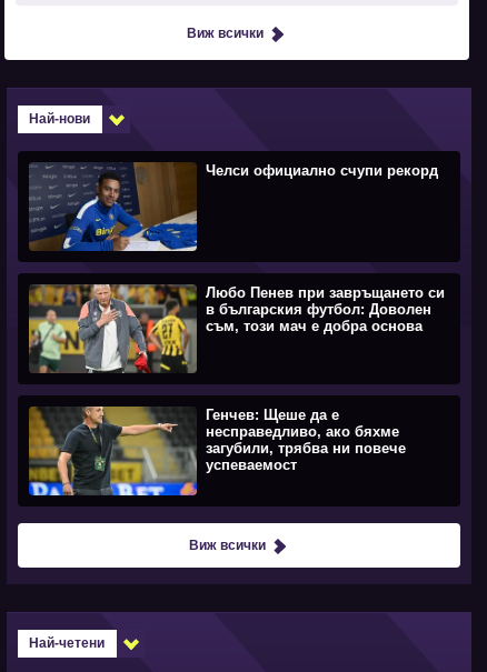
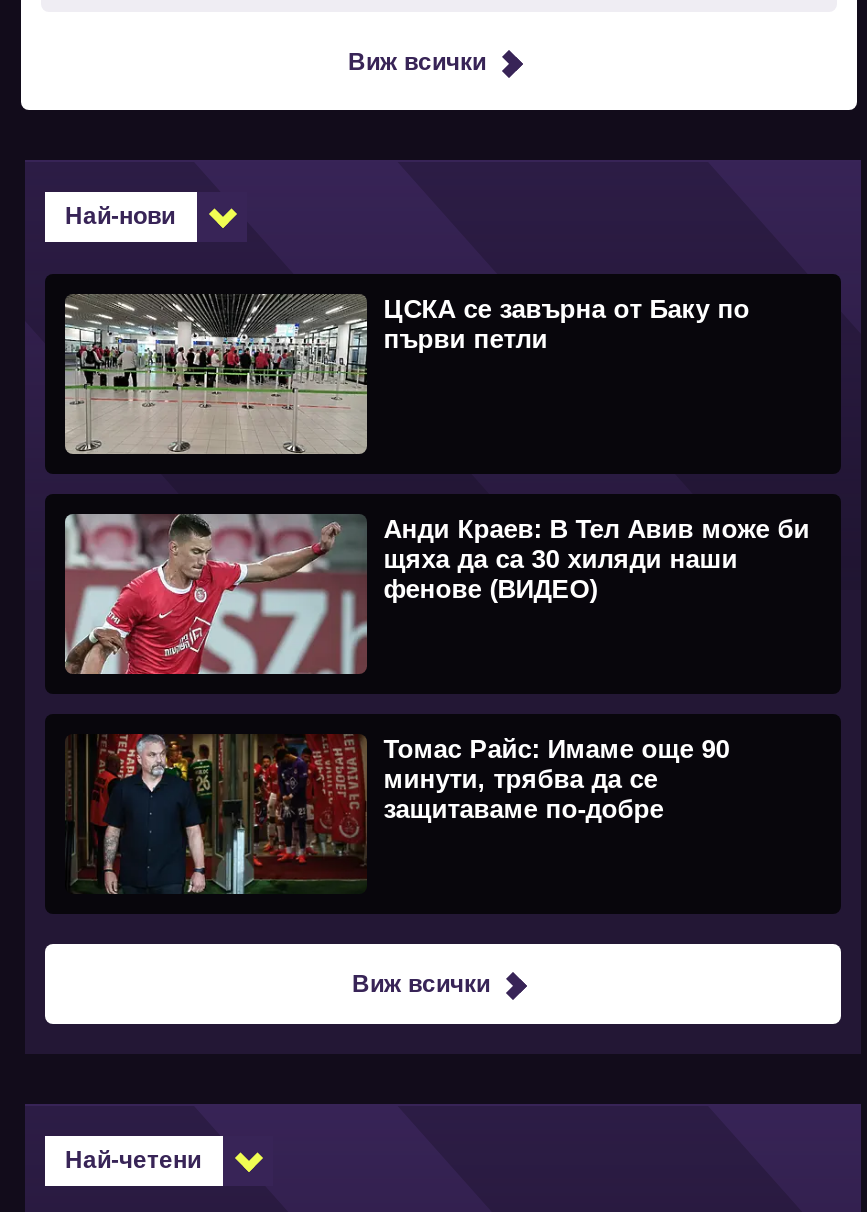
- [image]
- Челси официално счупи рекорд
+ [image]
+ ЦСКА се завърна от Баку по
+ първи петли

- [image]
- Любо Пенев при завръщането си
- в българския футбол: Доволен
- съм, този мач е добра основа
+ [image]
+ Анди Краев: В Тел Авив може би
+ щяха да са 30 хиляди наши
+ фенове (ВИДЕО)

- [image]
- Генчев: Щеше да е
- несправедливо, ако бяхме
- загубили, трябва ни повече
- успеваемост
+ [image]
+ Томас Райс: Имаме още 90
+ минути, трябва да се
+ защитаваме по-добре
